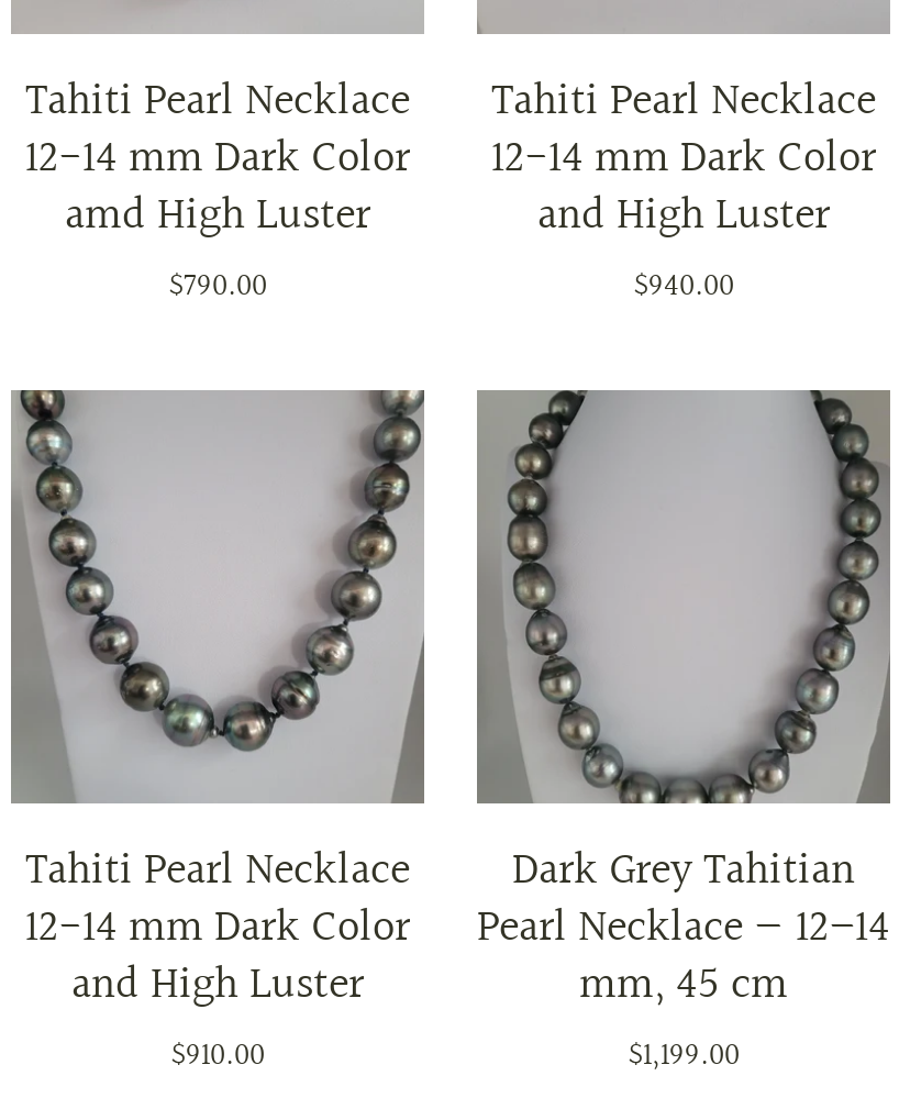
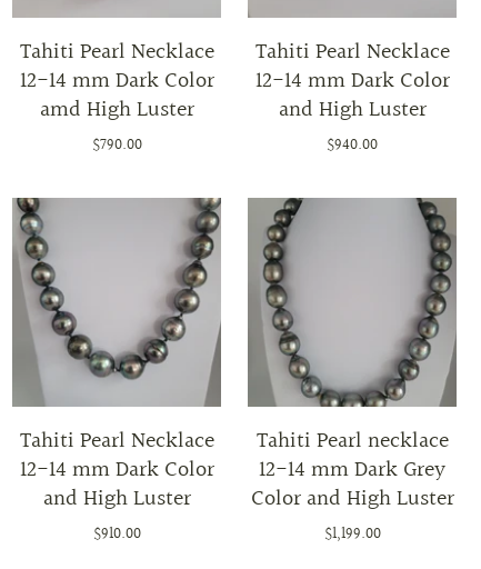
- Dark Grey Tahitian
- Pearl Necklace — 12–14
- mm, 45 cm
+ Tahiti Pearl necklace
+ 12-14 mm Dark Grey
+ Color and High Luster
